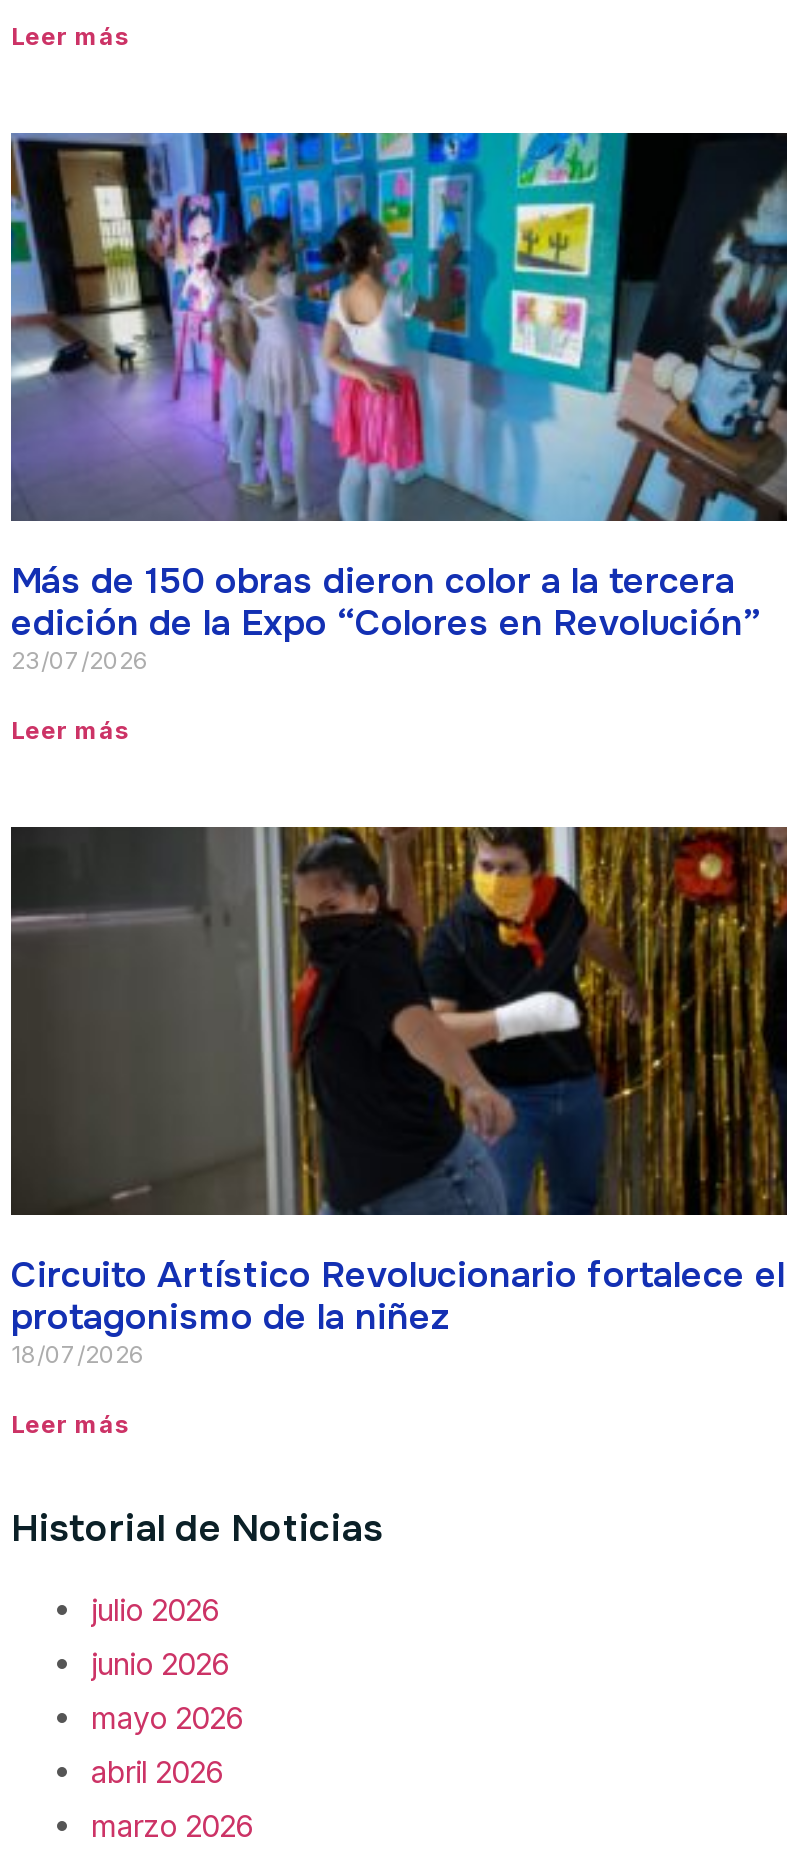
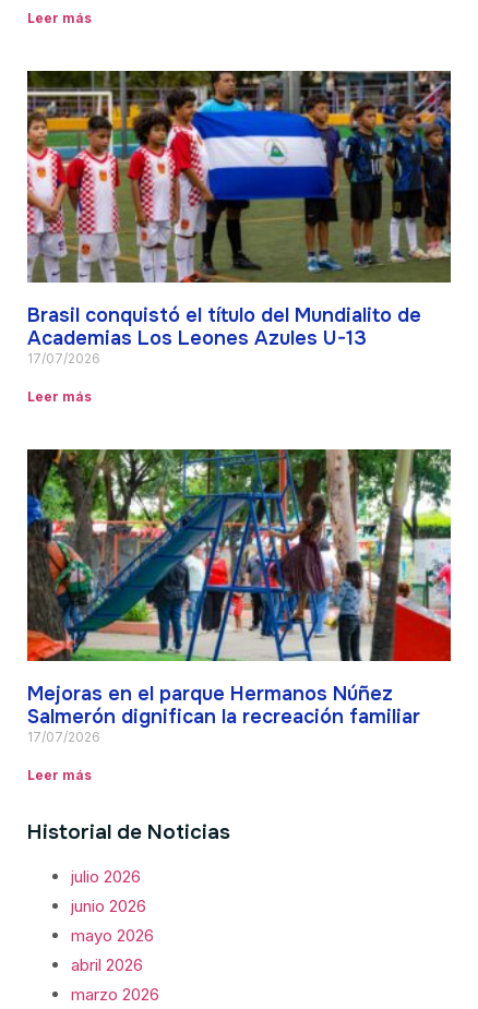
- [image]
- Más de 150 obras dieron color a la tercera
- edición de la Expo “Colores en Revolución”
- 23/07/2026
+ [image]
+ Brasil conquistó el título del Mundialito de
+ Academias Los Leones Azules U-13
+ 17/07/2026

- [image]
- Circuito Artístico Revolucionario fortalece el
- protagonismo de la niñez
- 18/07/2026
+ [image]
+ Mejoras en el parque Hermanos Núñez
+ Salmerón dignifican la recreación familiar
+ 17/07/2026
